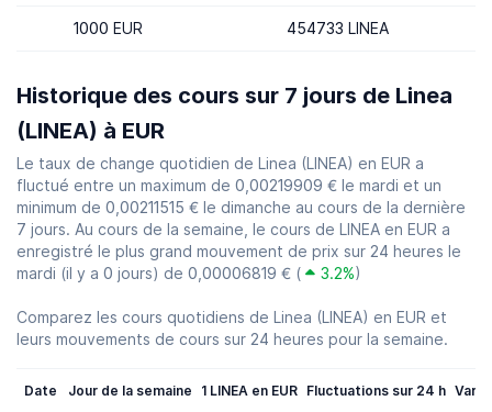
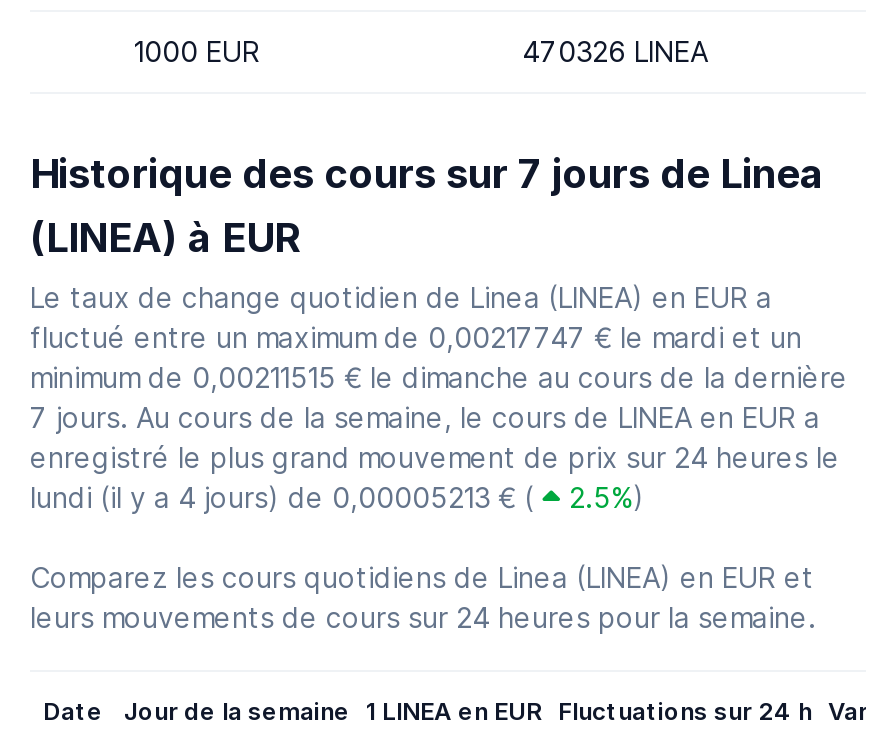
- 454733 LINEA
+ 470326 LINEA

- fluctué entre un maximum de 0,00219909 € le mardi et un
+ fluctué entre un maximum de 0,00217747 € le mardi et un

- mardi (il y a 0 jours) de 0,00006819 € (
+ lundi (il y a 4 jours) de 0,00005213 € (

- 3.2%)
+ 2.5%)
